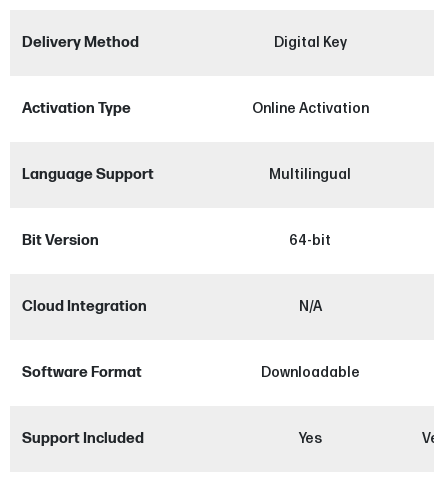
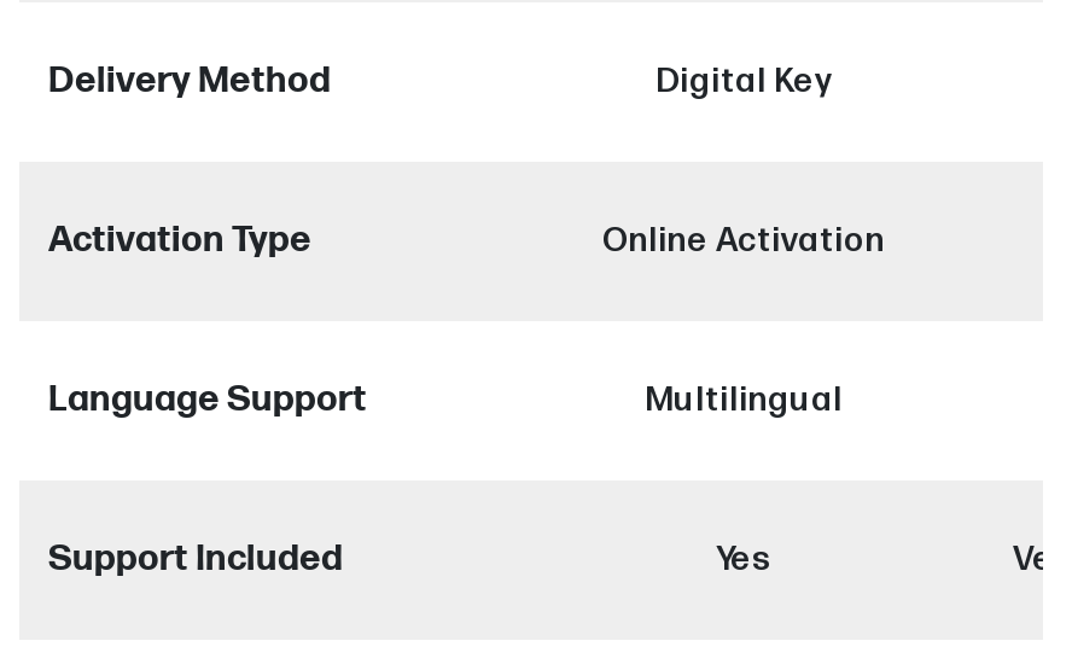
- Bit Version
- 64-bit

- Cloud Integration
- N/A

- Software Format
- Downloadable
